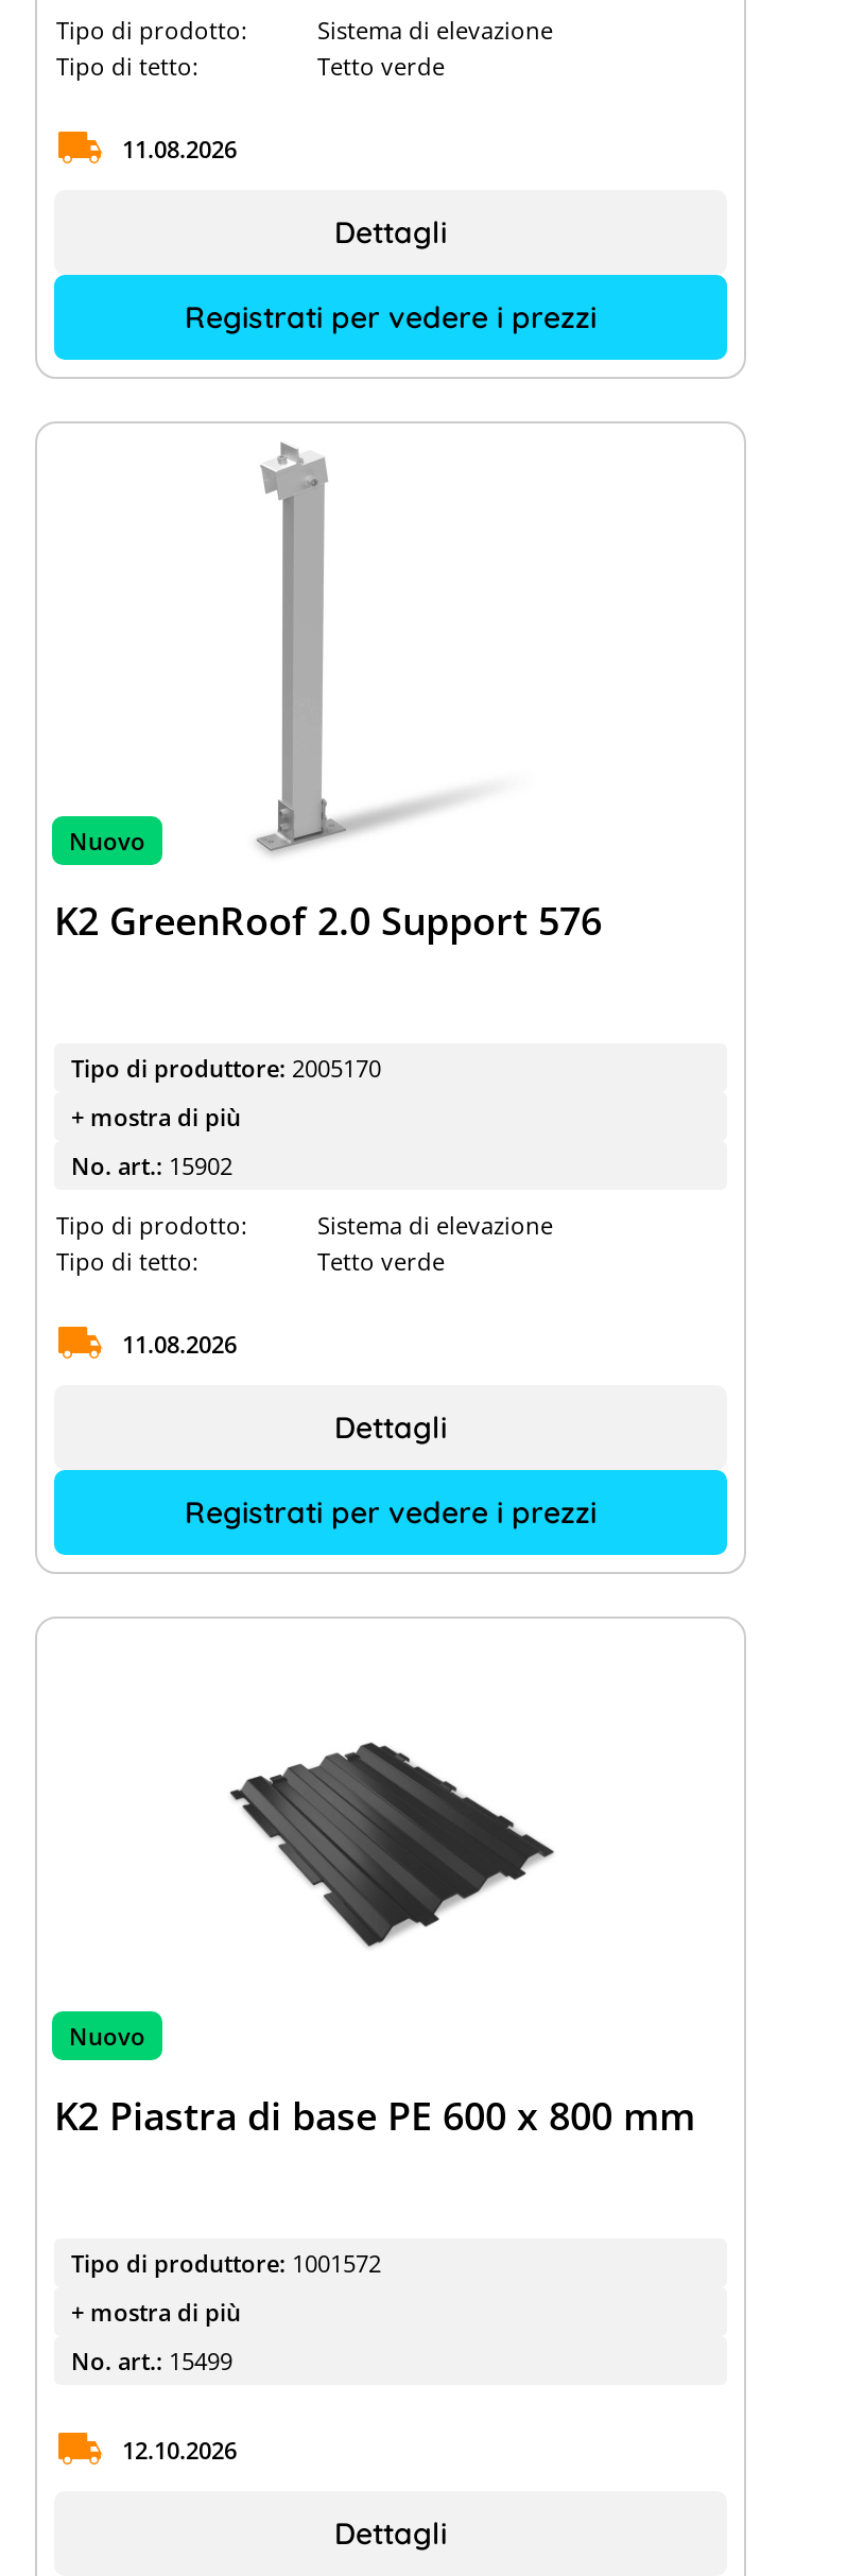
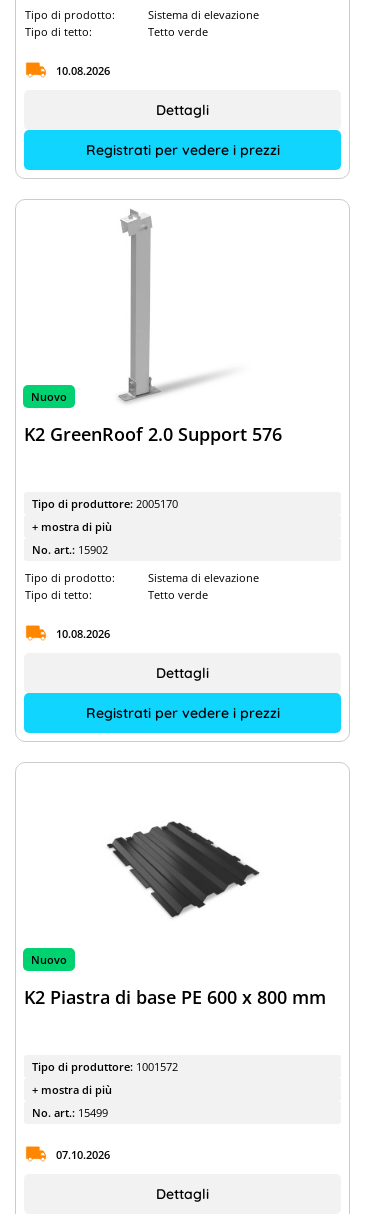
- 11.08.2026
+ 10.08.2026

- 11.08.2026
+ 10.08.2026

- 12.10.2026
+ 07.10.2026
